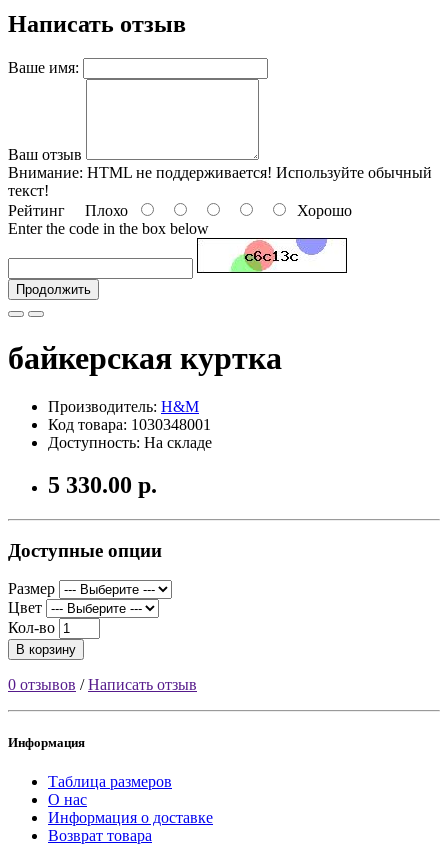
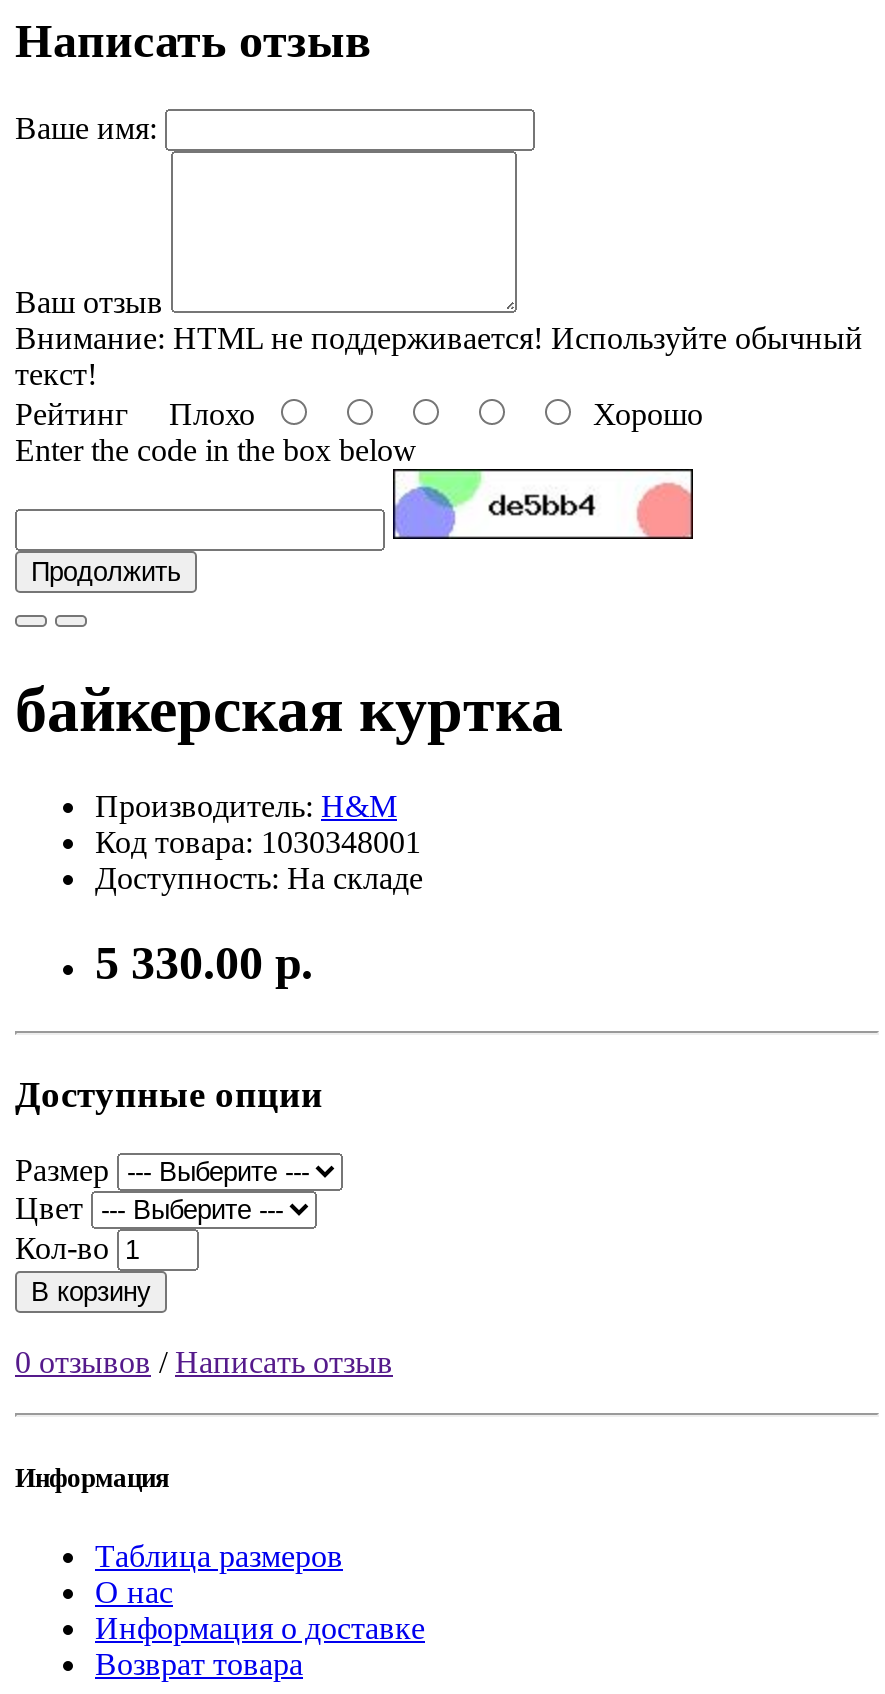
- [image]
+ [image]
